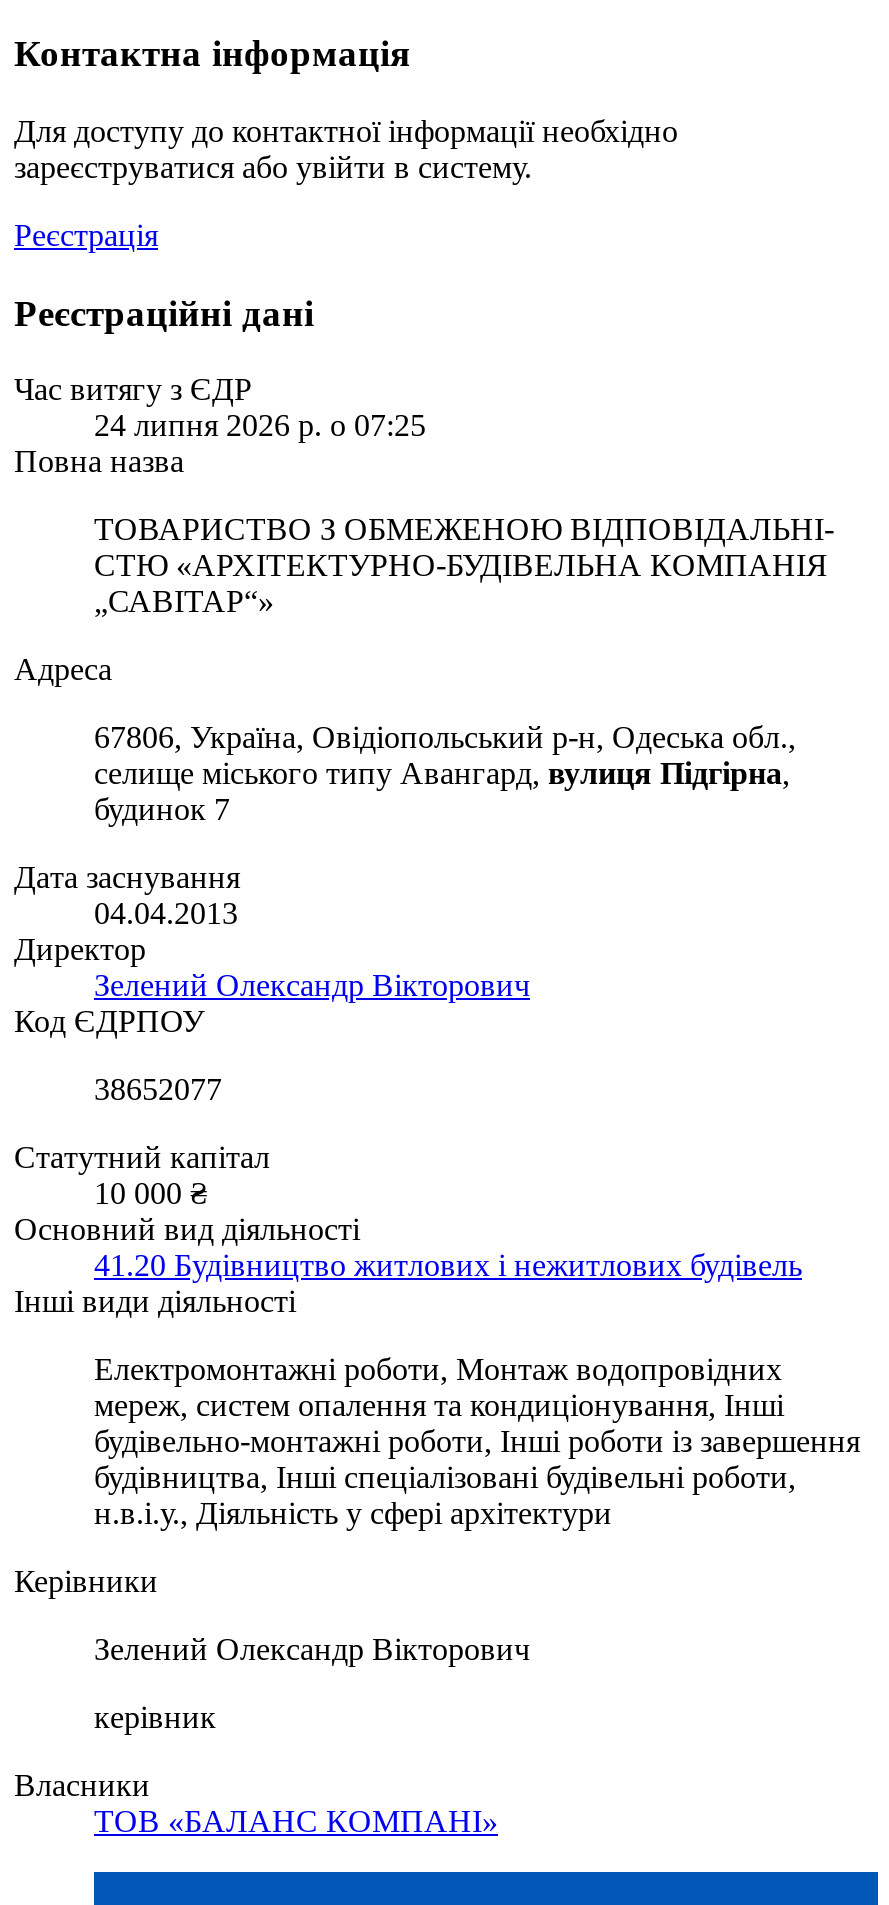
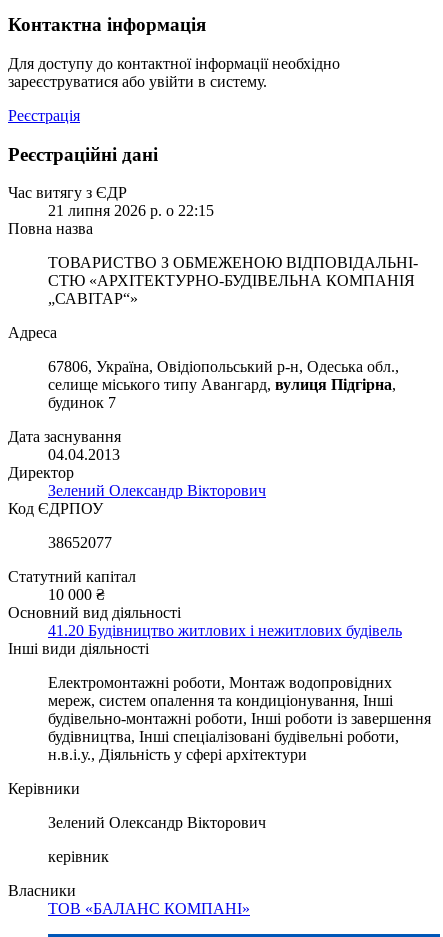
- 24 липня 2026 р. о 07:25
+ 21 липня 2026 р. о 22:15
